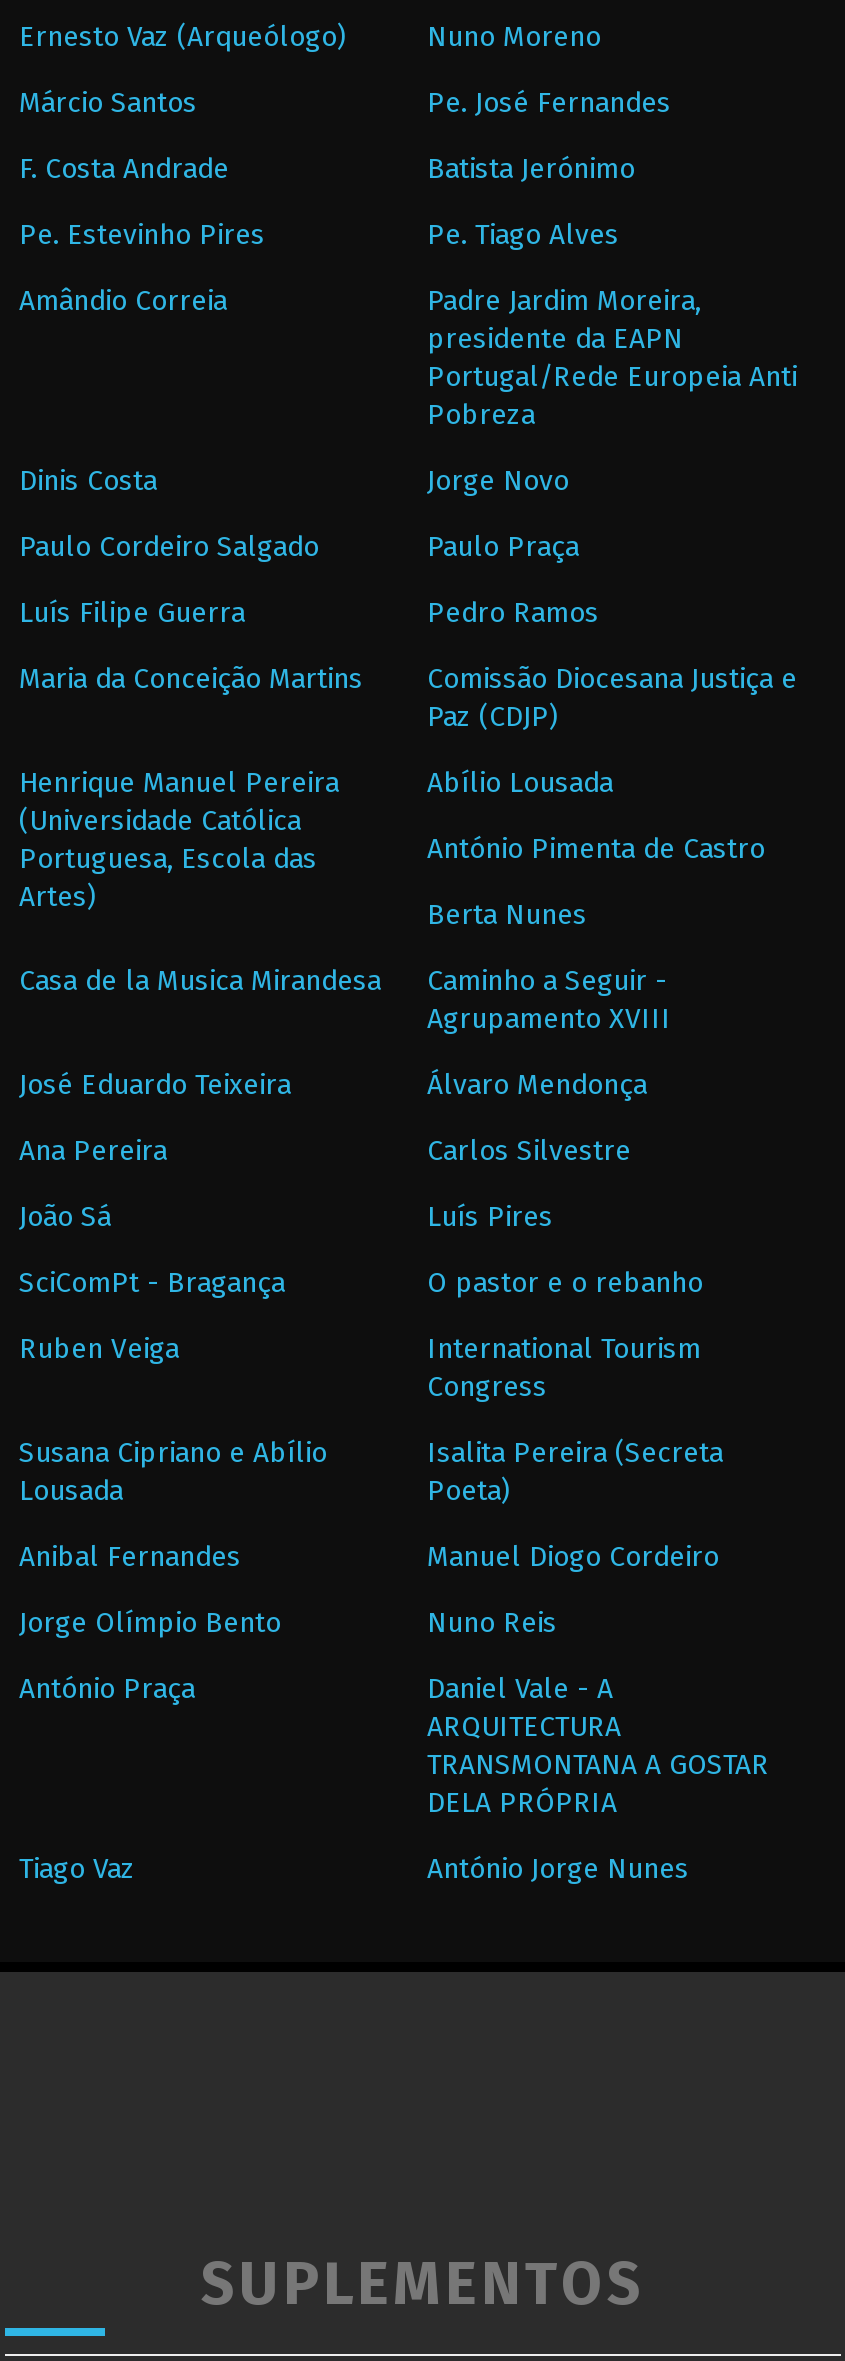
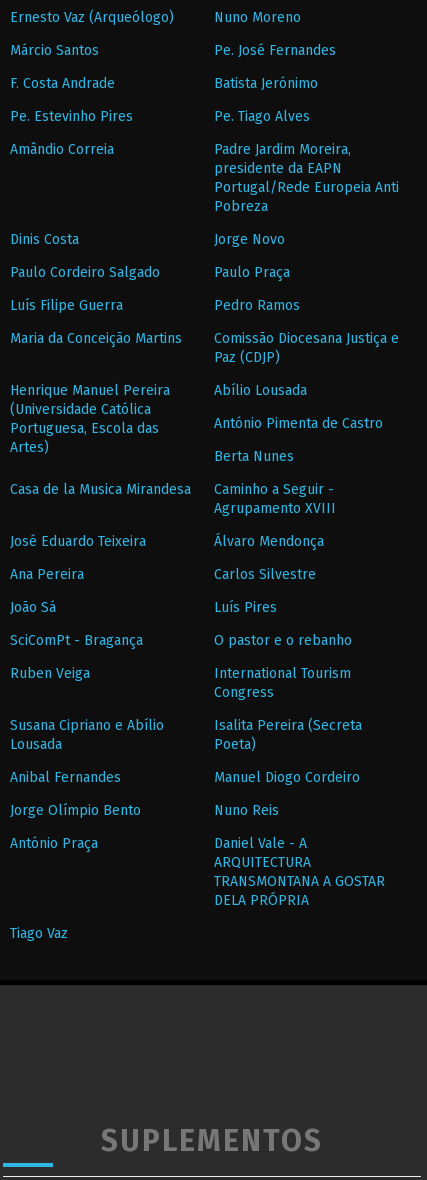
- António Jorge Nunes
